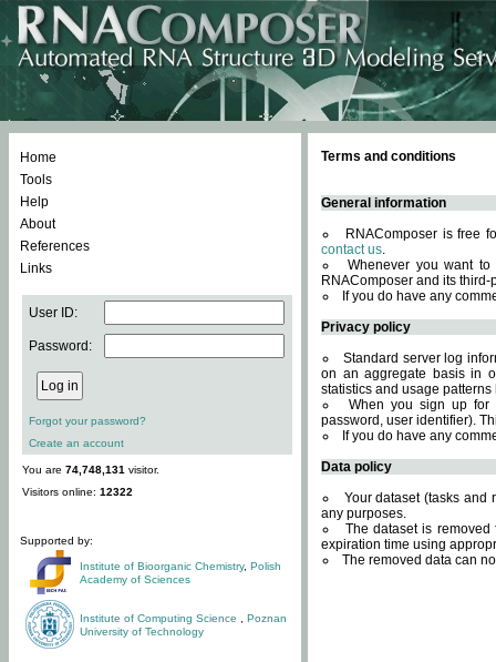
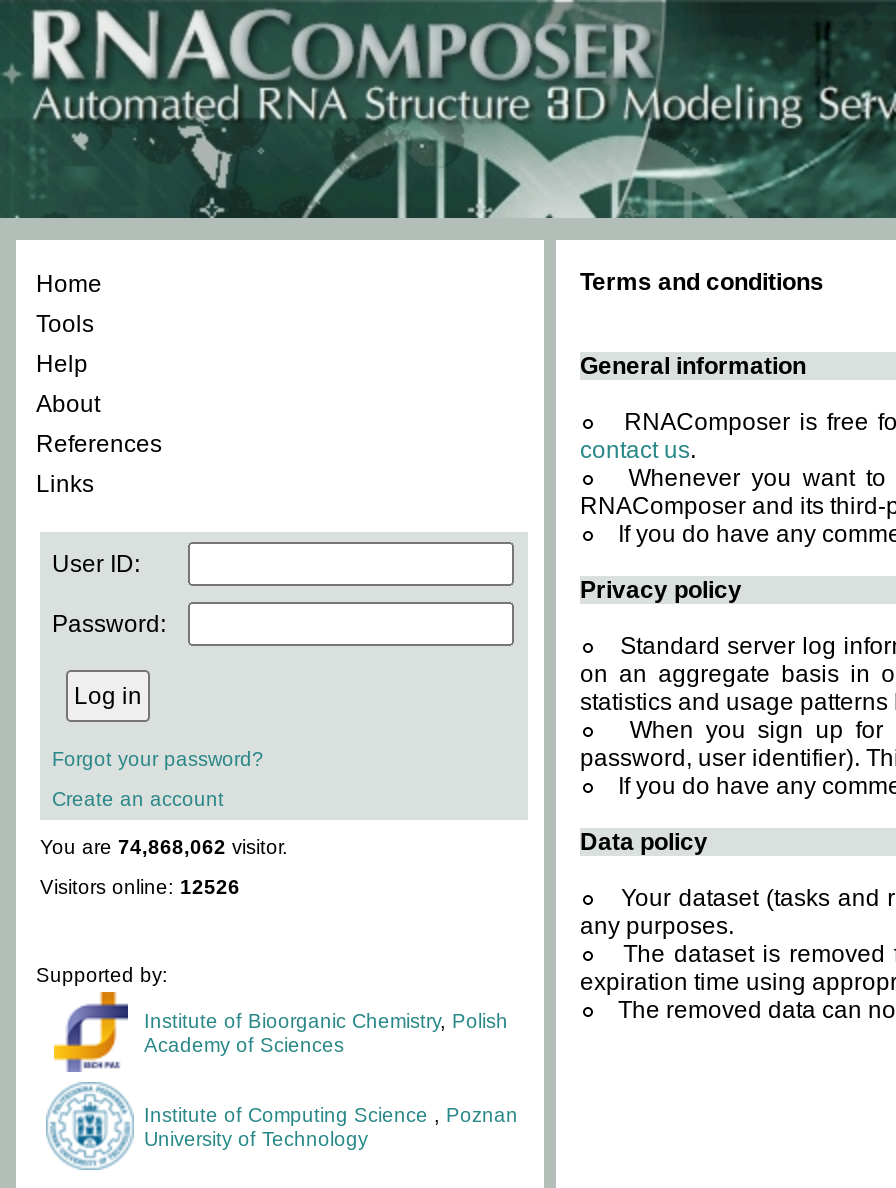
- You are 74,748,131 visitor.
+ You are 74,868,062 visitor.

- Visitors online: 12322
+ Visitors online: 12526
